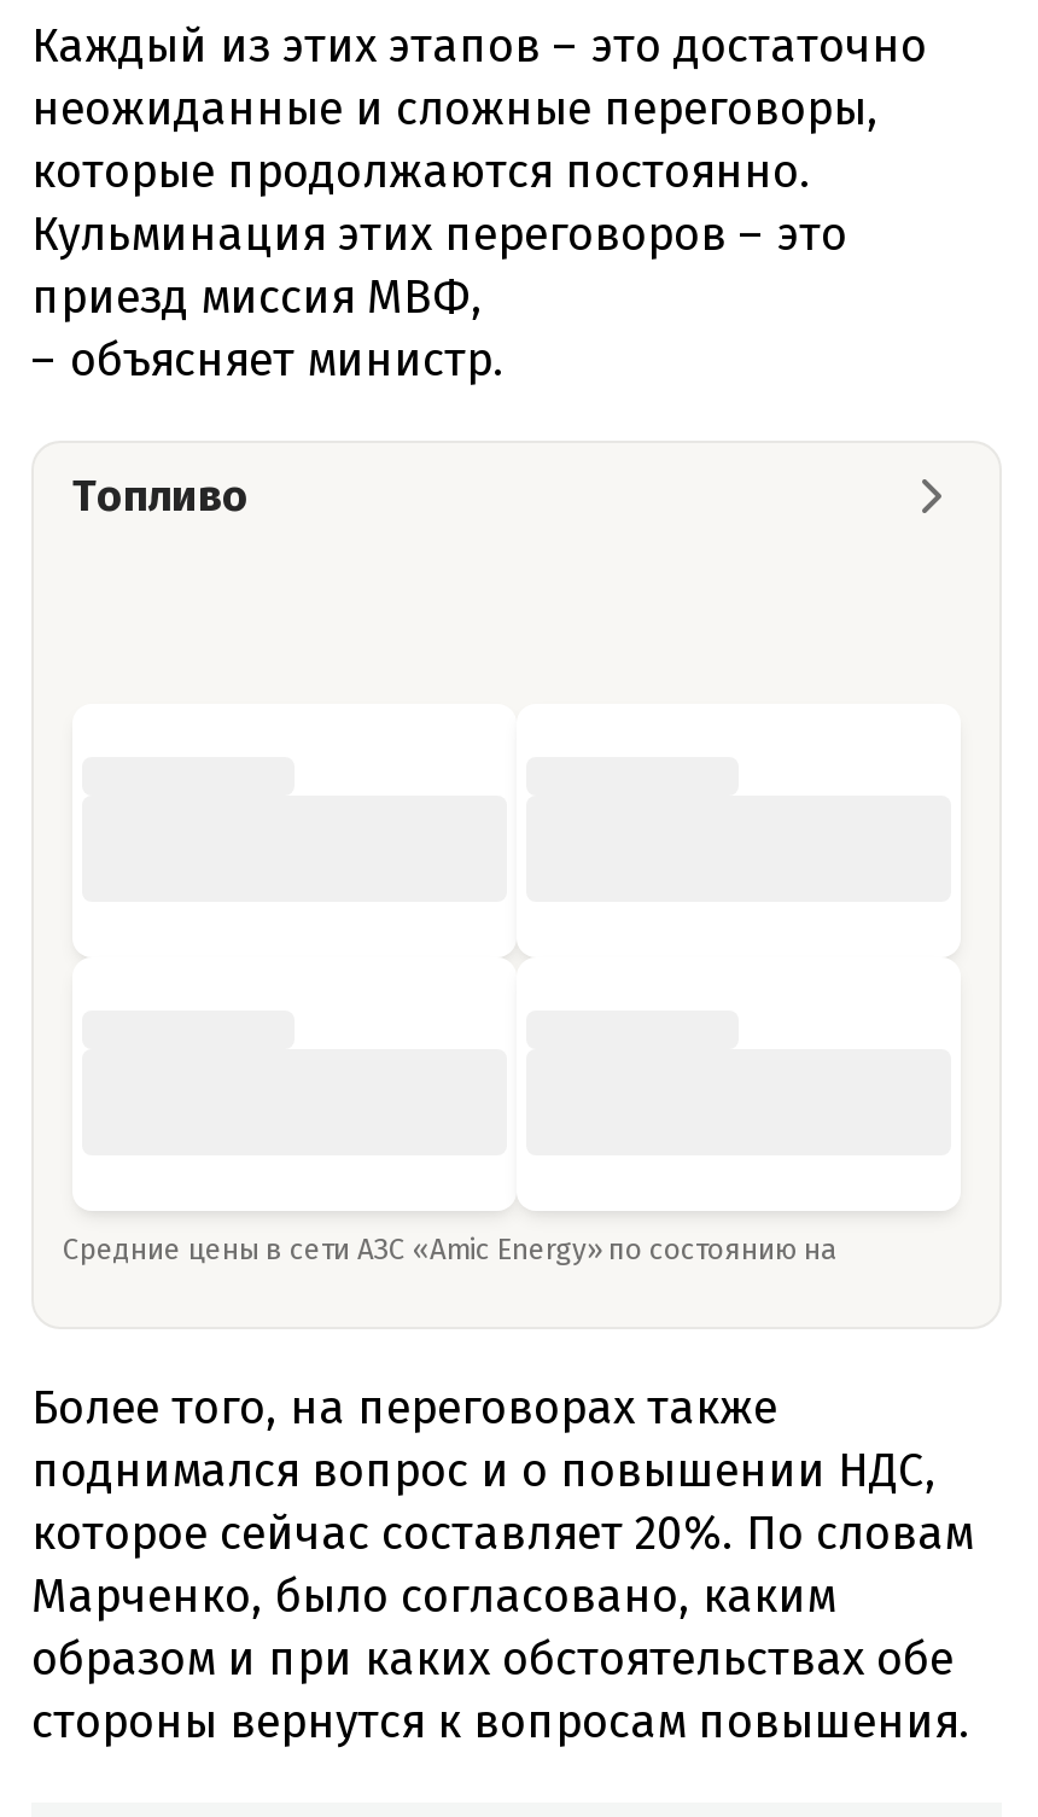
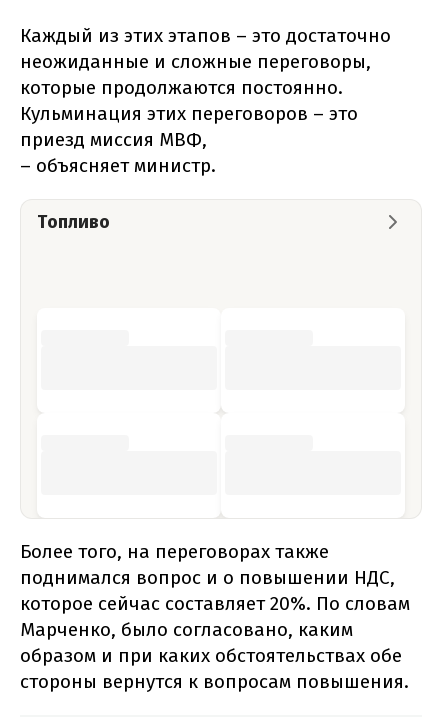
- Средние цены в сети АЗС «Amic Energy» по состоянию на
